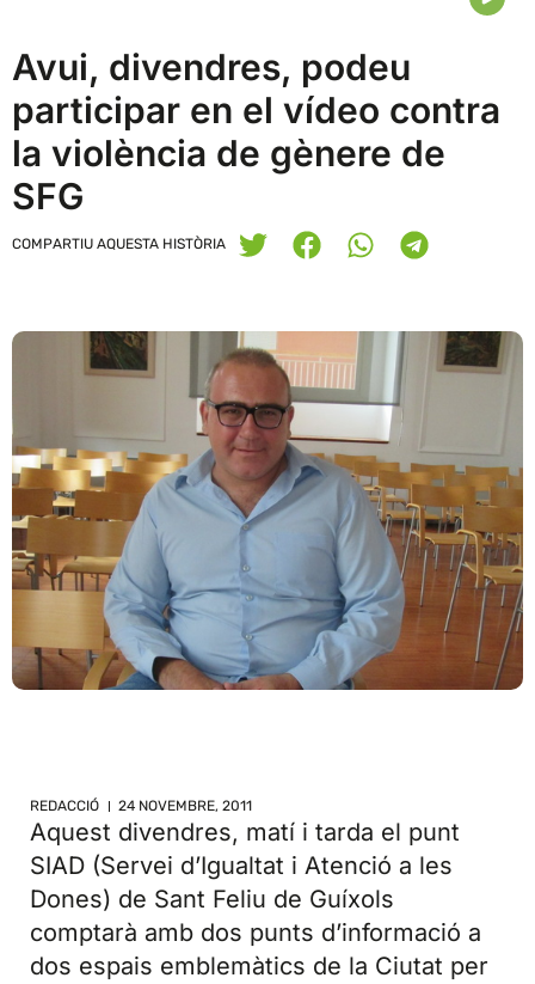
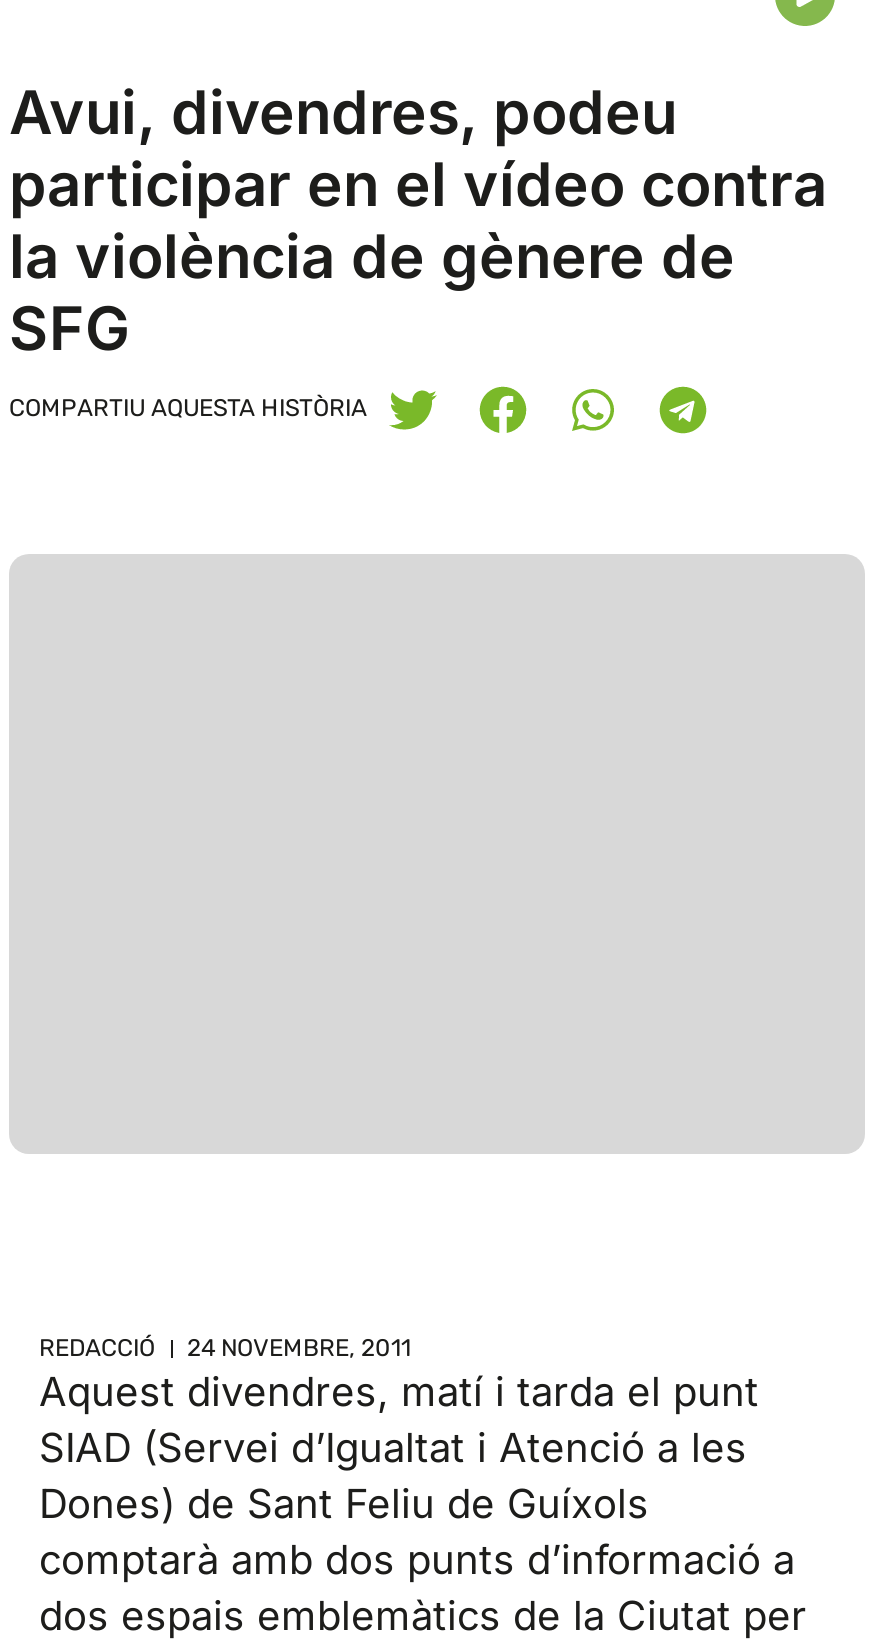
- [image]
